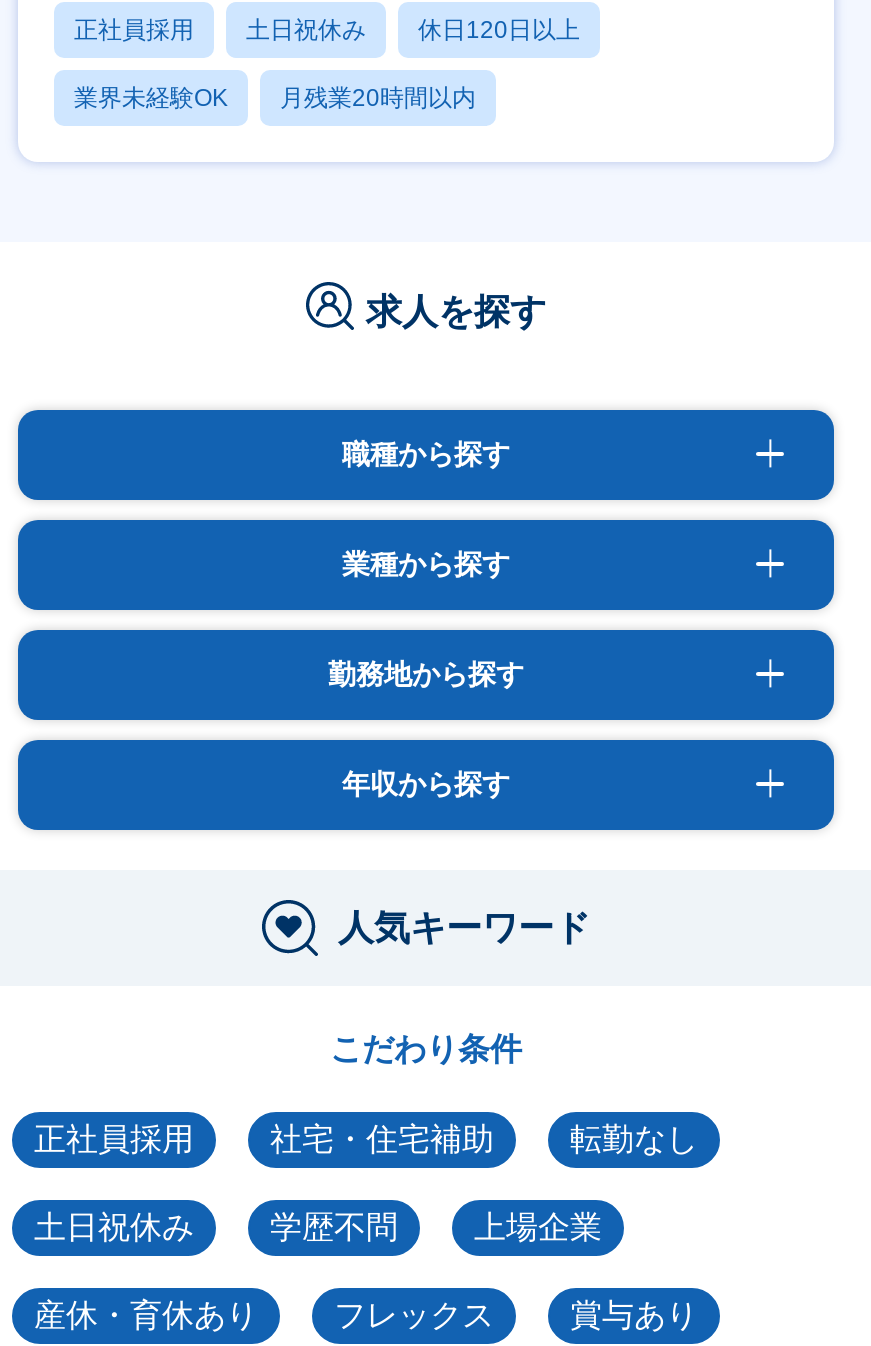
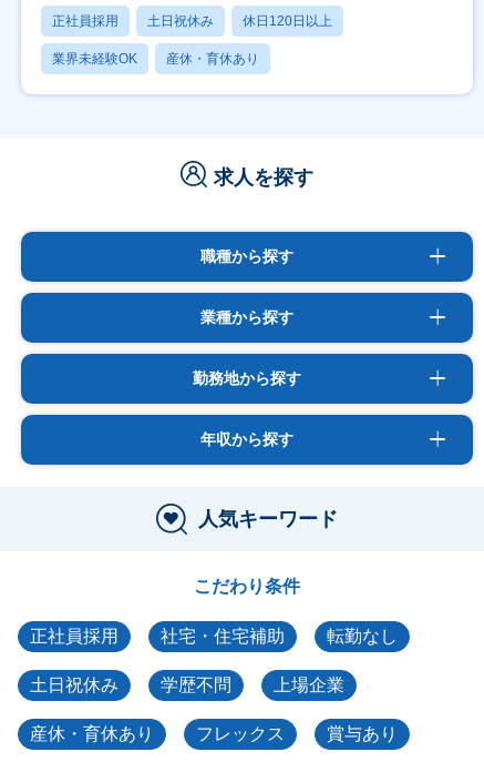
- 月残業20時間以内
+ 産休・育休あり
